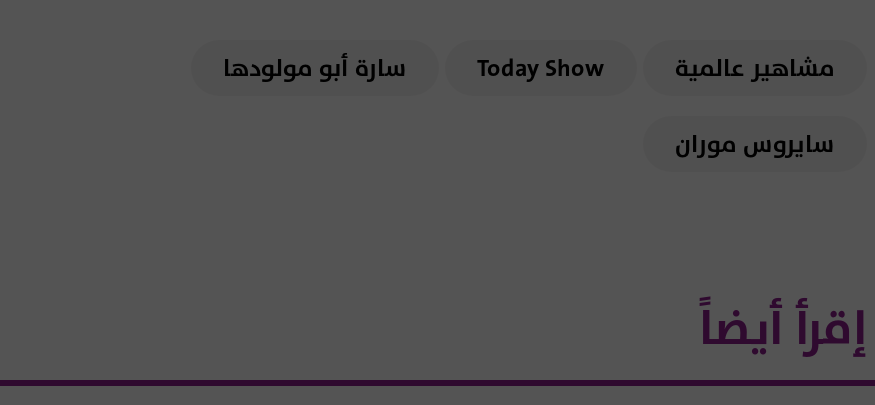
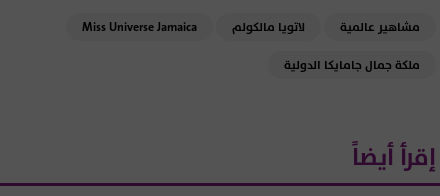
- Today Show
- سارة أبو مولودها
+ لاتويا مالكولم
+ Miss Universe Jamaica

- سايروس موران
+ ملكة جمال جامايكا الدولية
